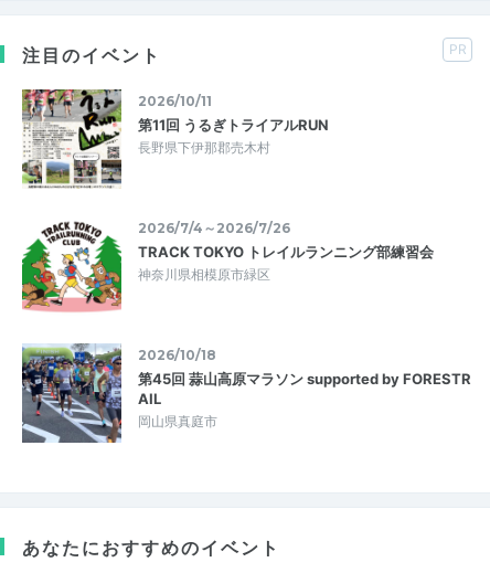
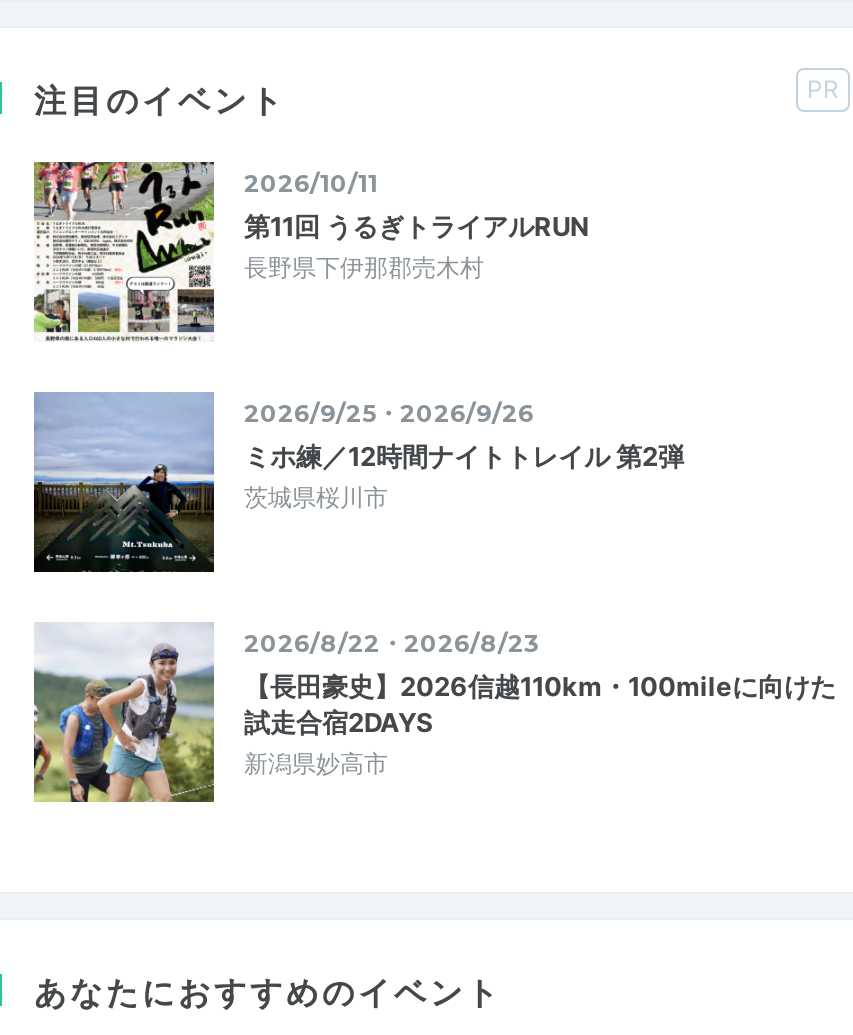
- [image]
- 2026/7/4～2026/7/26
- TRACK TOKYO トレイルランニング部練習会
- 神奈川県相模原市緑区
+ [image]
+ 2026/9/25・2026/9/26
+ ミホ練／12時間ナイトトレイル 第2弾
+ 茨城県桜川市

- [image]
- 2026/10/18
- 第45回 蒜山高原マラソン supported by FORESTR
- AIL
- 岡山県真庭市
+ [image]
+ 2026/8/22・2026/8/23
+ 【長田豪史】2026信越110km・100mileに向けた
+ 試走合宿2DAYS
+ 新潟県妙高市
